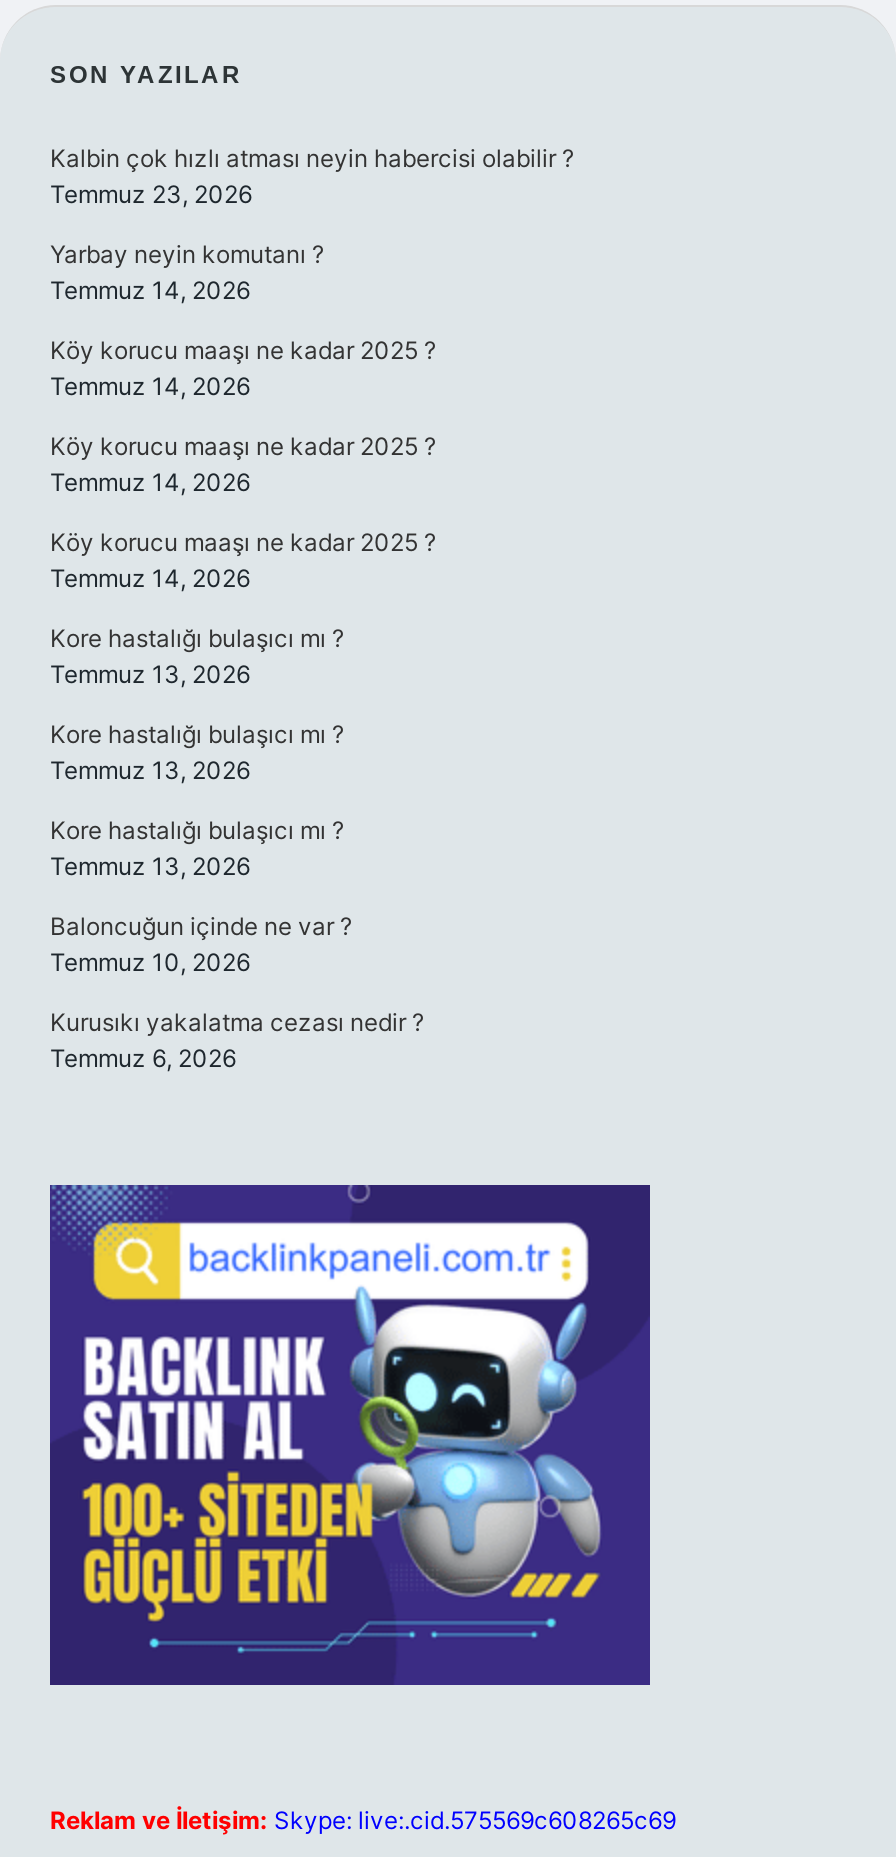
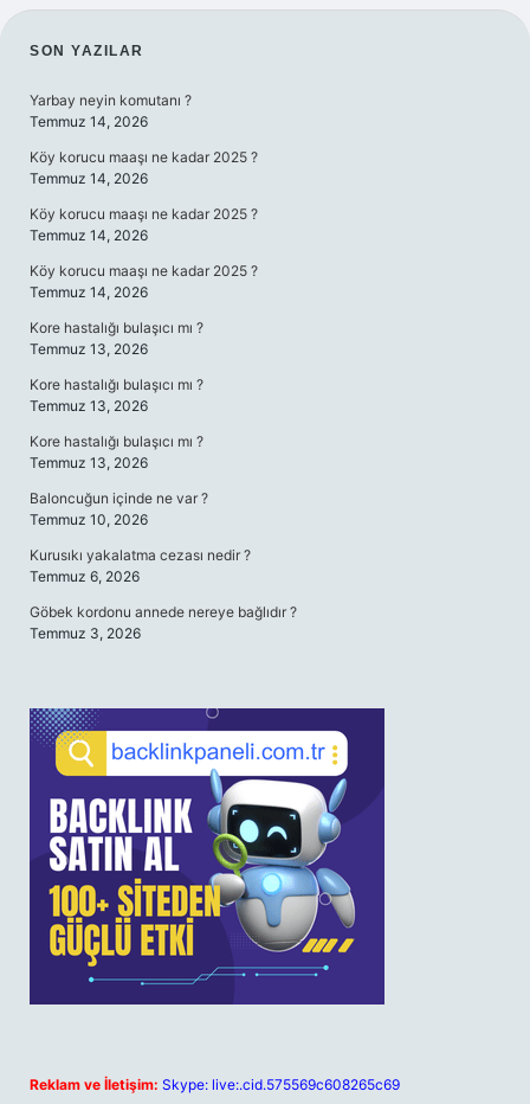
- Kalbin çok hızlı atması neyin habercisi olabilir ?
- Temmuz 23, 2026

moved up: Yarbay neyin komutanı ? | Temmuz 14, 2026 | Köy korucu maaşı ne kadar 2025 ? | ... | Kurusıkı yakalatma cezası nedir ? | Temmuz 6, 2026

+ Göbek kordonu annede nereye bağlıdır ?
+ Temmuz 3, 2026
